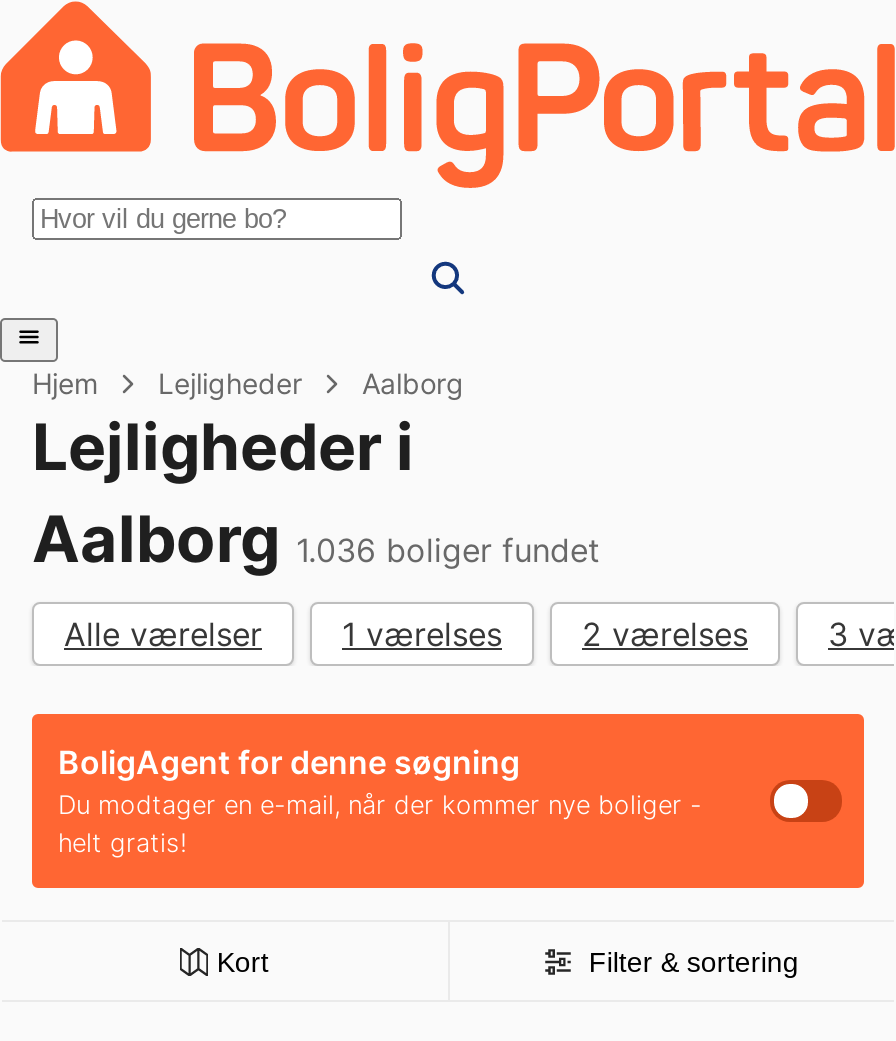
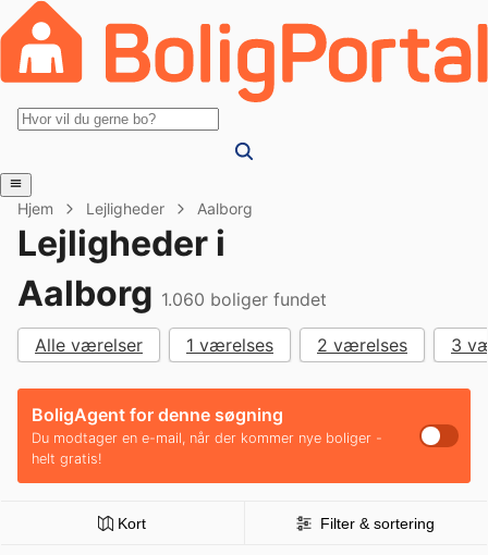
- Aalborg 1.036 boliger fundet
+ Aalborg 1.060 boliger fundet
